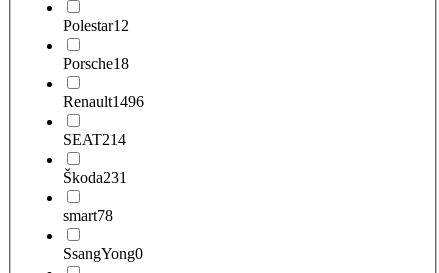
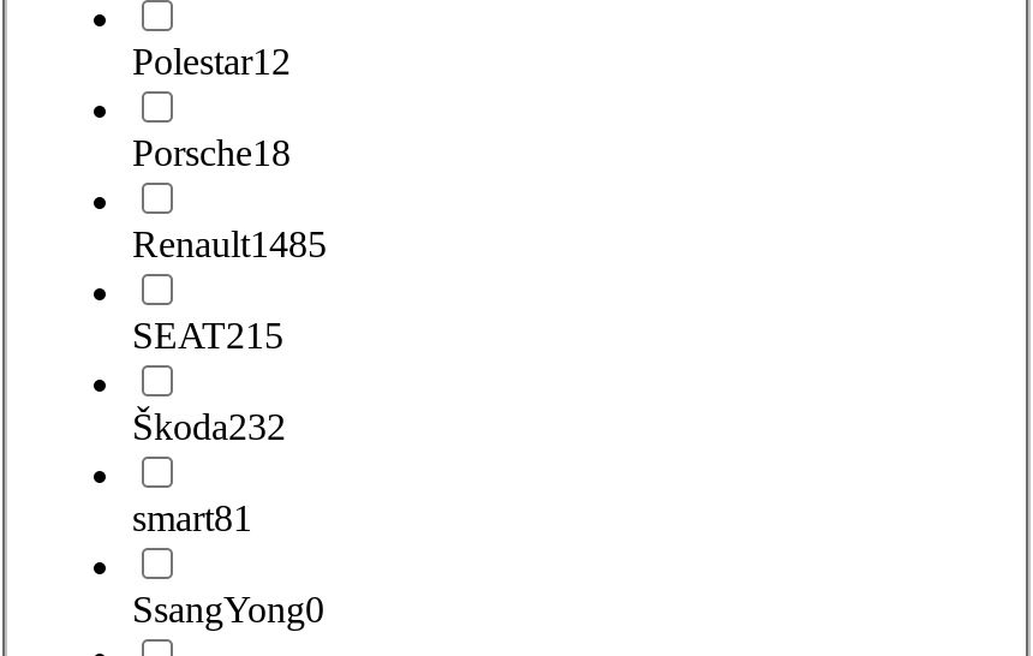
- Renault1496
+ Renault1485

- SEAT214
+ SEAT215

- Škoda231
+ Škoda232

- smart78
+ smart81
